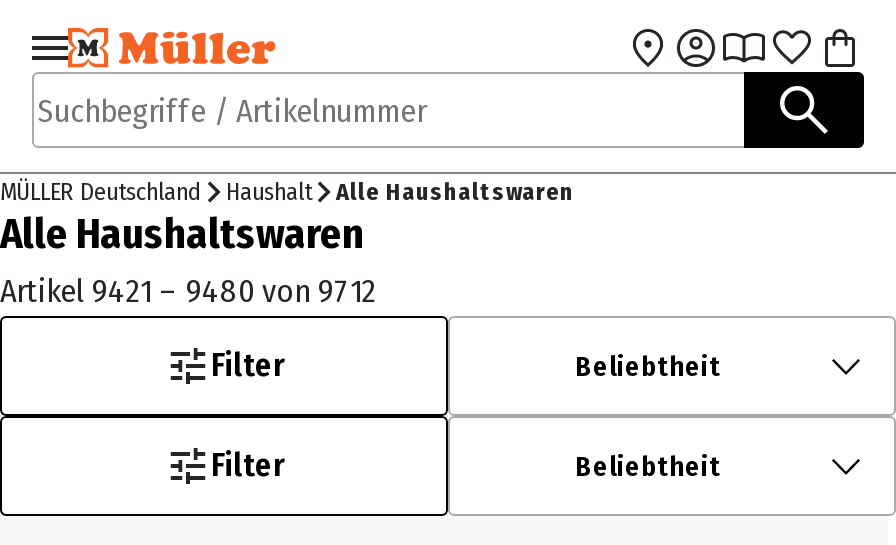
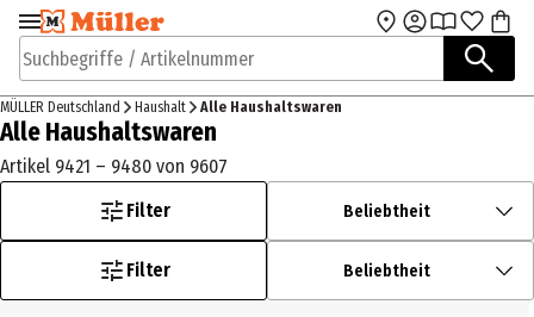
- Artikel 9421 – 9480 von 9712
+ Artikel 9421 – 9480 von 9607
